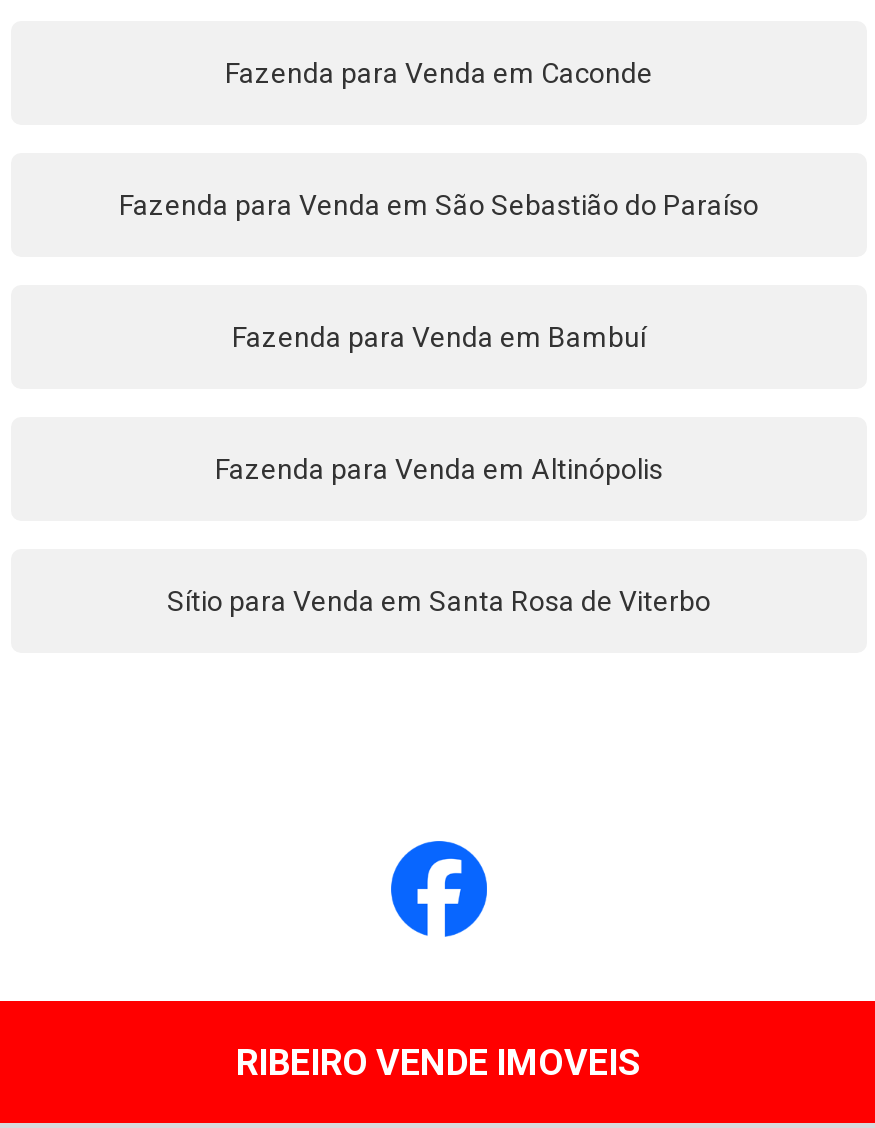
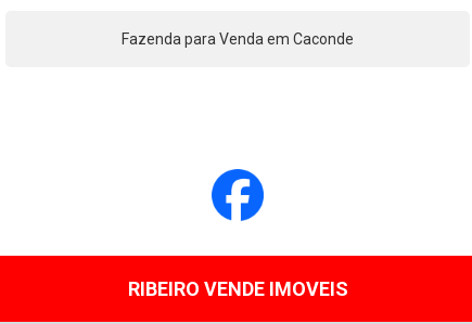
- Fazenda para Venda em São Sebastião do Paraíso

- Fazenda para Venda em Bambuí

- Fazenda para Venda em Altinópolis

- Sítio para Venda em Santa Rosa de Viterbo
